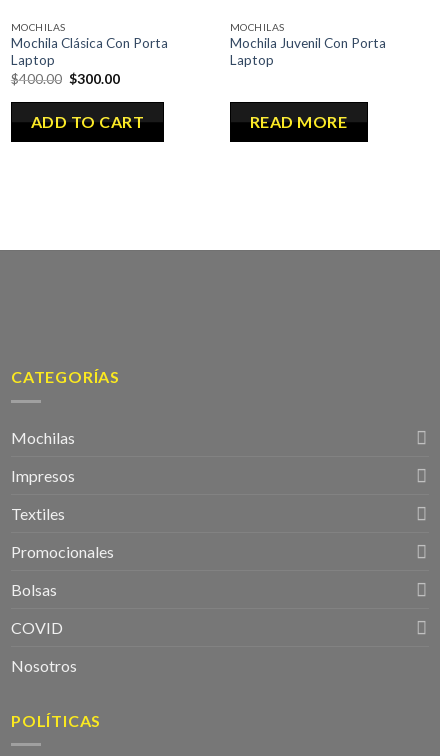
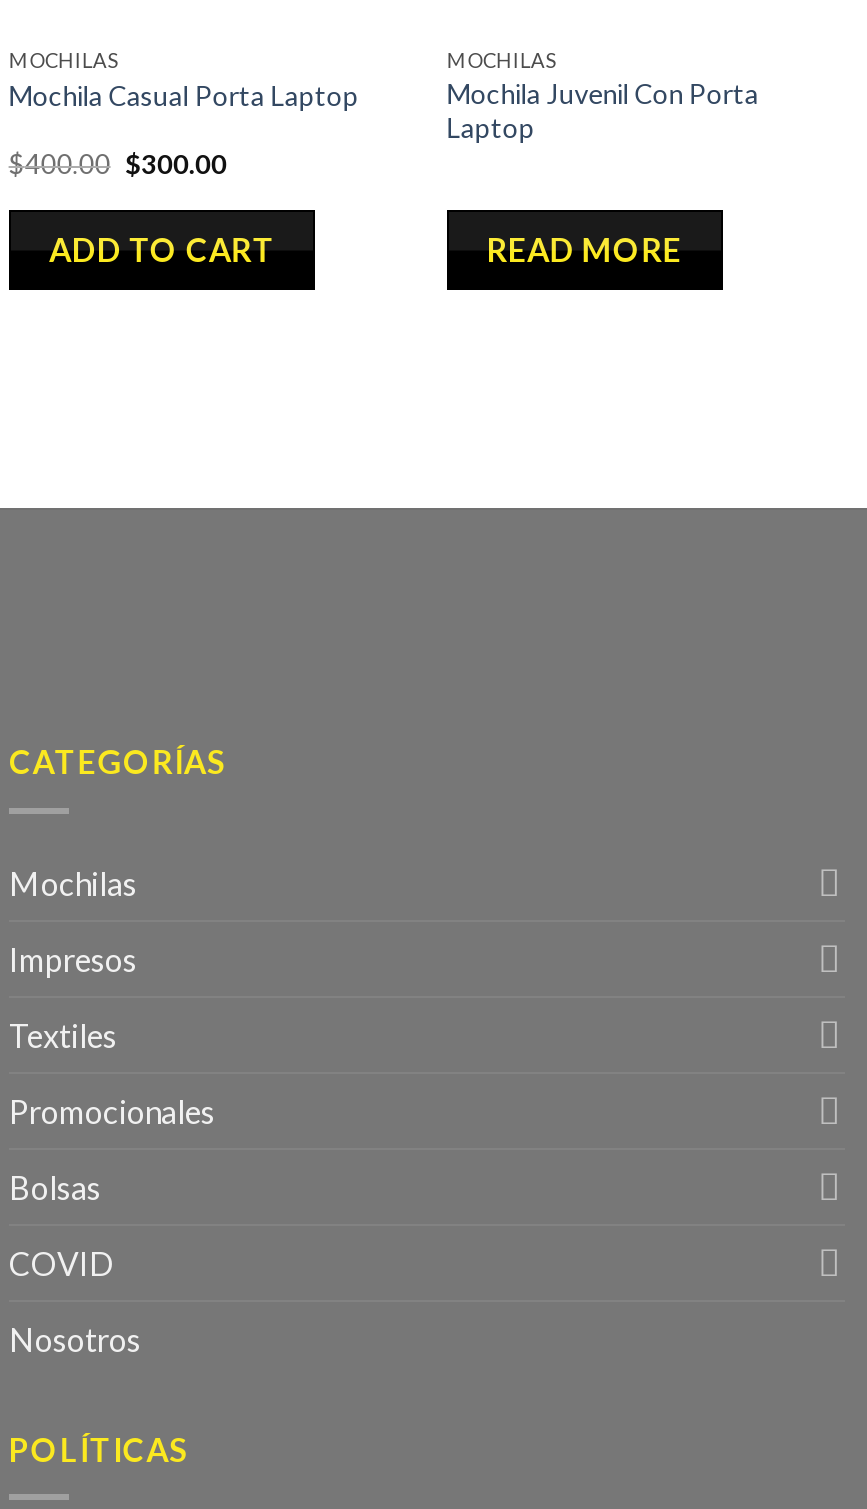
- Mochila Clásica Con Porta
- Laptop
+ Mochila Casual Porta Laptop
